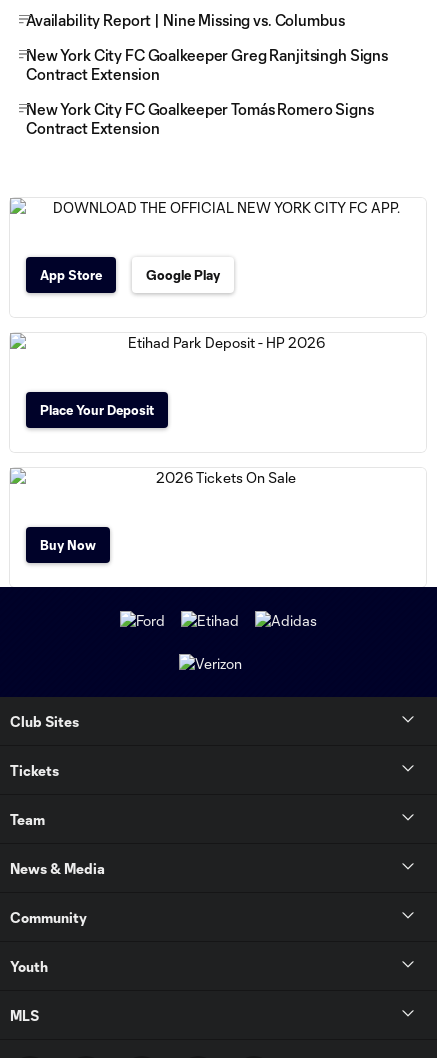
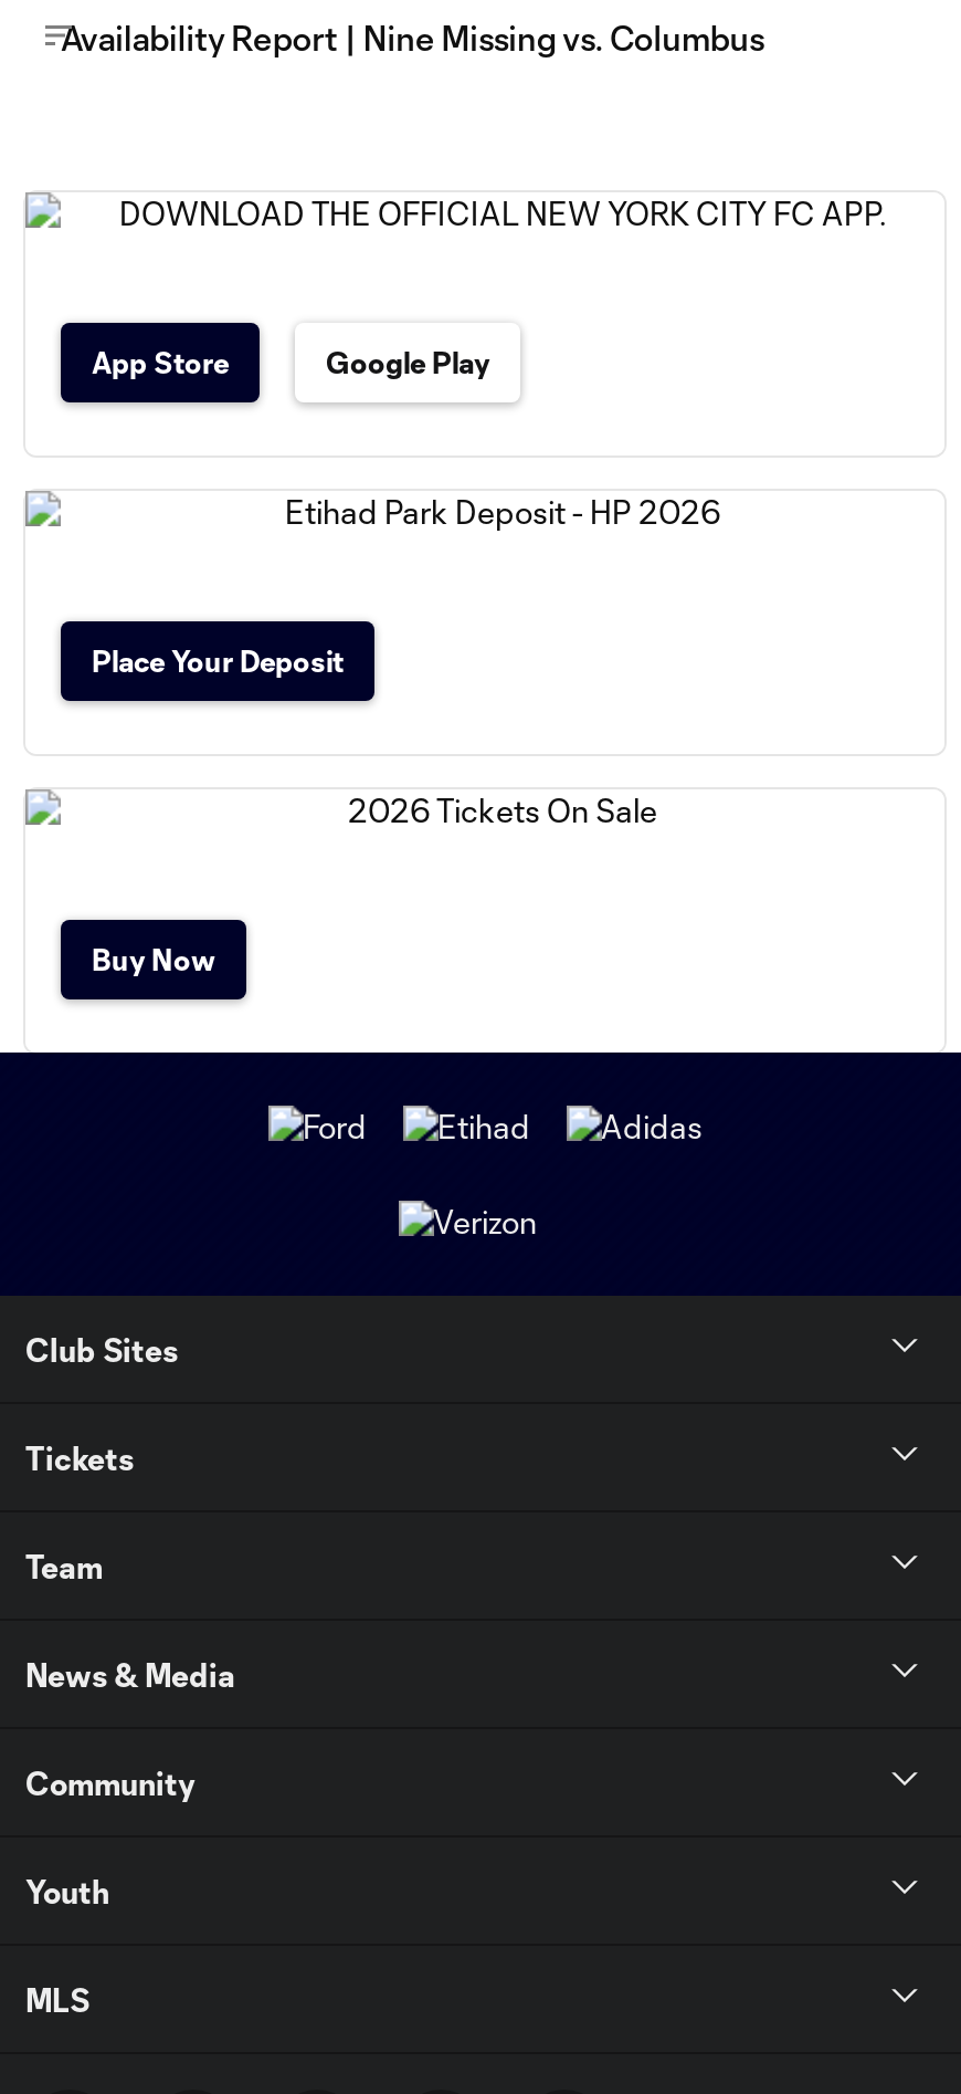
- New York City FC Goalkeeper Greg Ranjitsingh Signs
- Contract Extension
- New York City FC Goalkeeper Tomás Romero Signs
- Contract Extension
